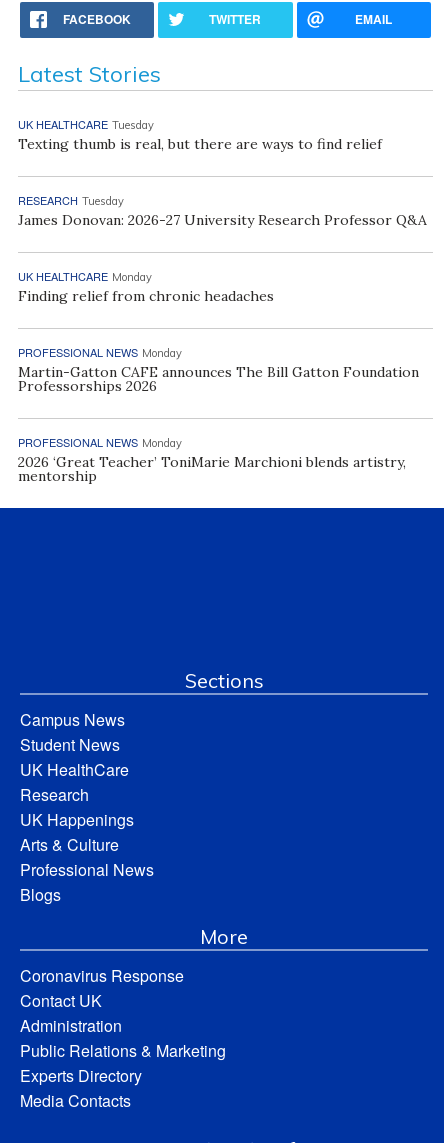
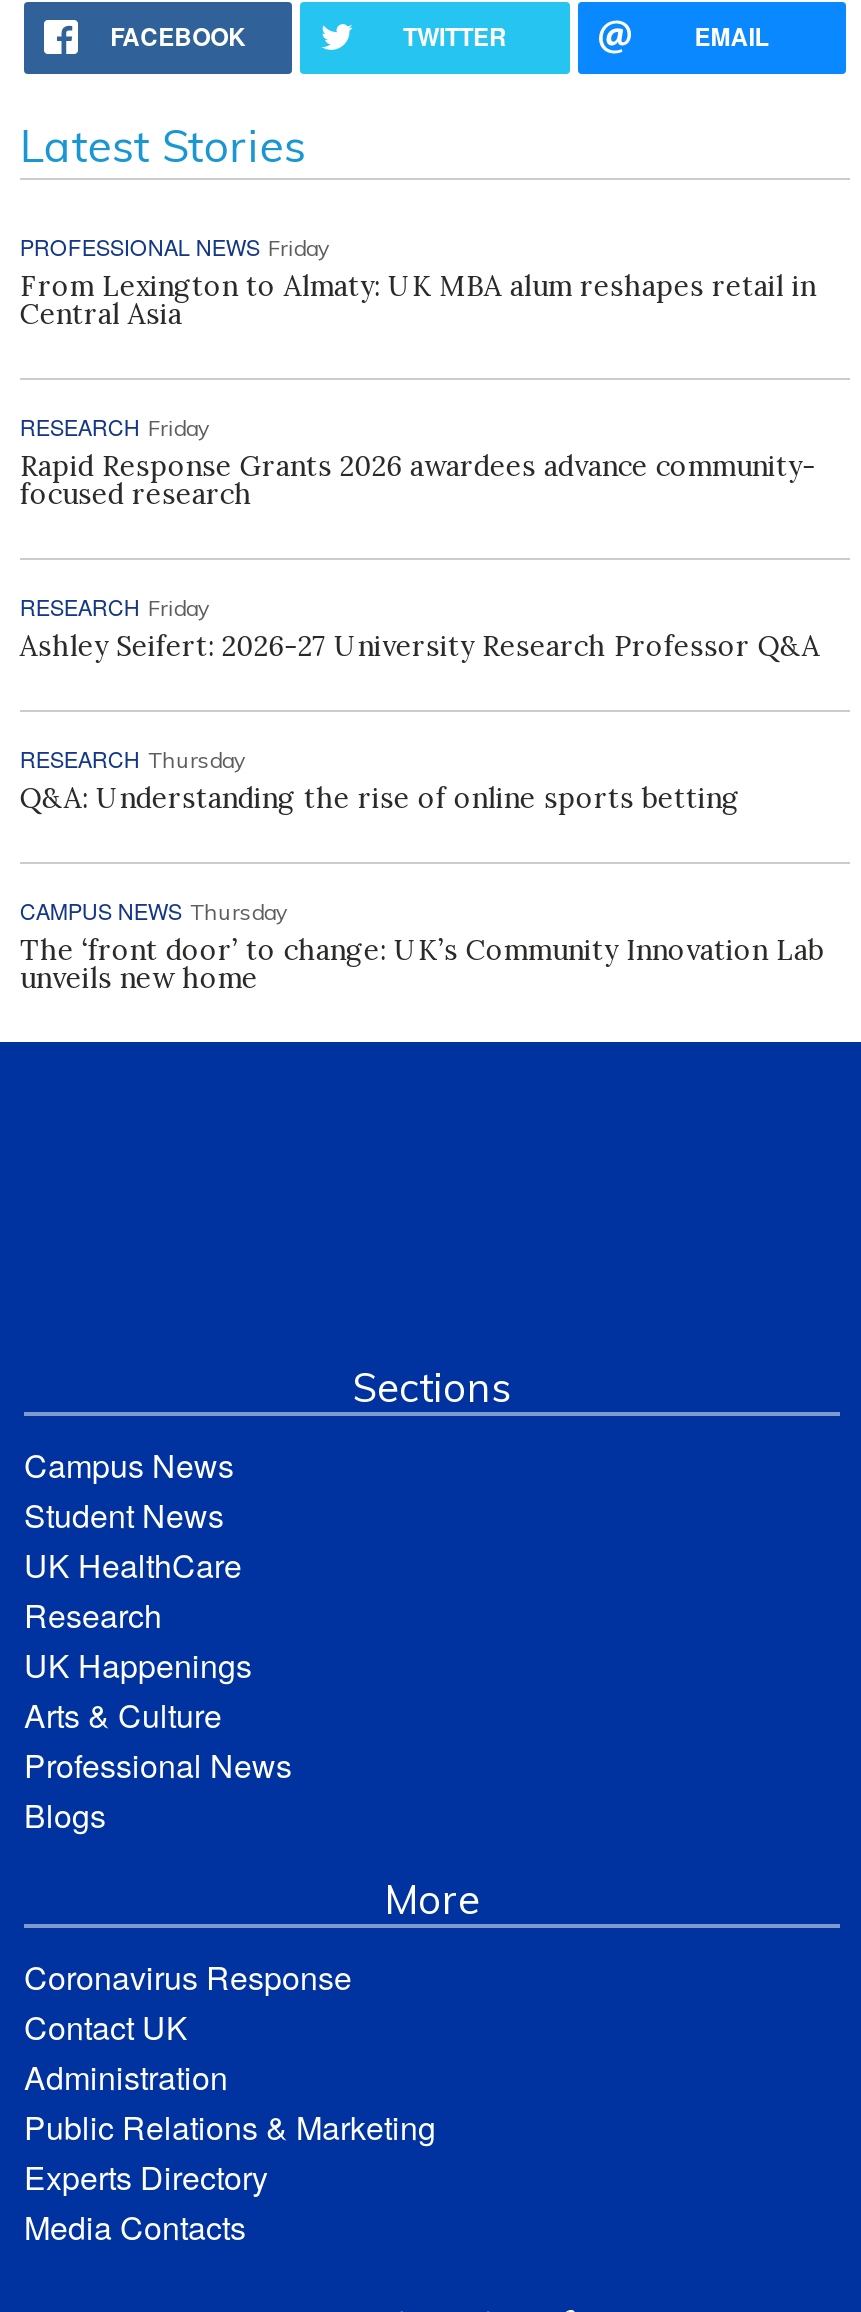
- UK HEALTHCARE Tuesday
- Texting thumb is real, but there are ways to find relief
+ PROFESSIONAL NEWS Friday
+ From Lexington to Almaty: UK MBA alum reshapes retail in
+ Central Asia

- RESEARCH Tuesday
- James Donovan: 2026-27 University Research Professor Q&A
+ RESEARCH Friday
+ Rapid Response Grants 2026 awardees advance community-
+ focused research

- UK HEALTHCARE Monday
- Finding relief from chronic headaches
+ RESEARCH Friday
+ Ashley Seifert: 2026-27 University Research Professor Q&A

- PROFESSIONAL NEWS Monday
- Martin-Gatton CAFE announces The Bill Gatton Foundation
- Professorships 2026
+ RESEARCH Thursday
+ Q&A: Understanding the rise of online sports betting

- PROFESSIONAL NEWS Monday
- 2026 ‘Great Teacher’ ToniMarie Marchioni blends artistry,
- mentorship
+ CAMPUS NEWS Thursday
+ The ‘front door’ to change: UK’s Community Innovation Lab
+ unveils new home
